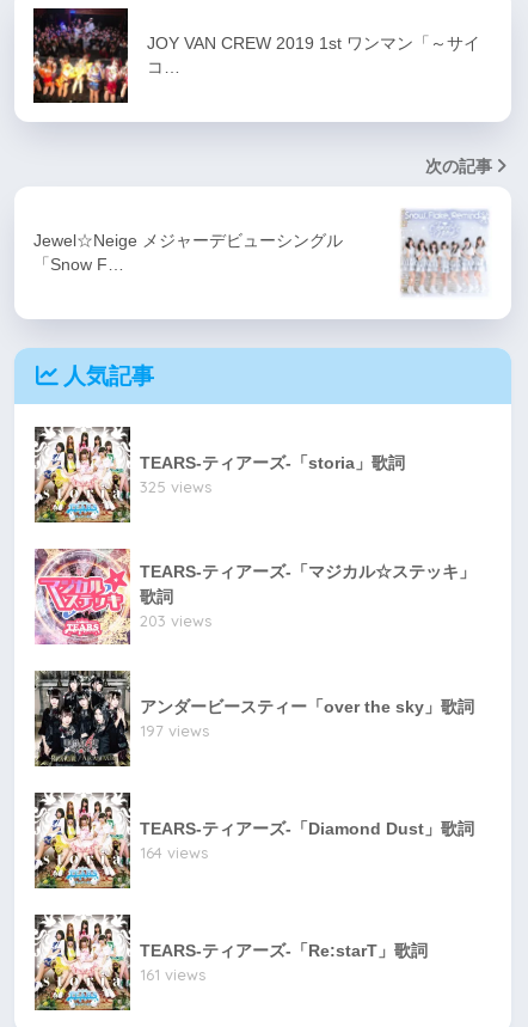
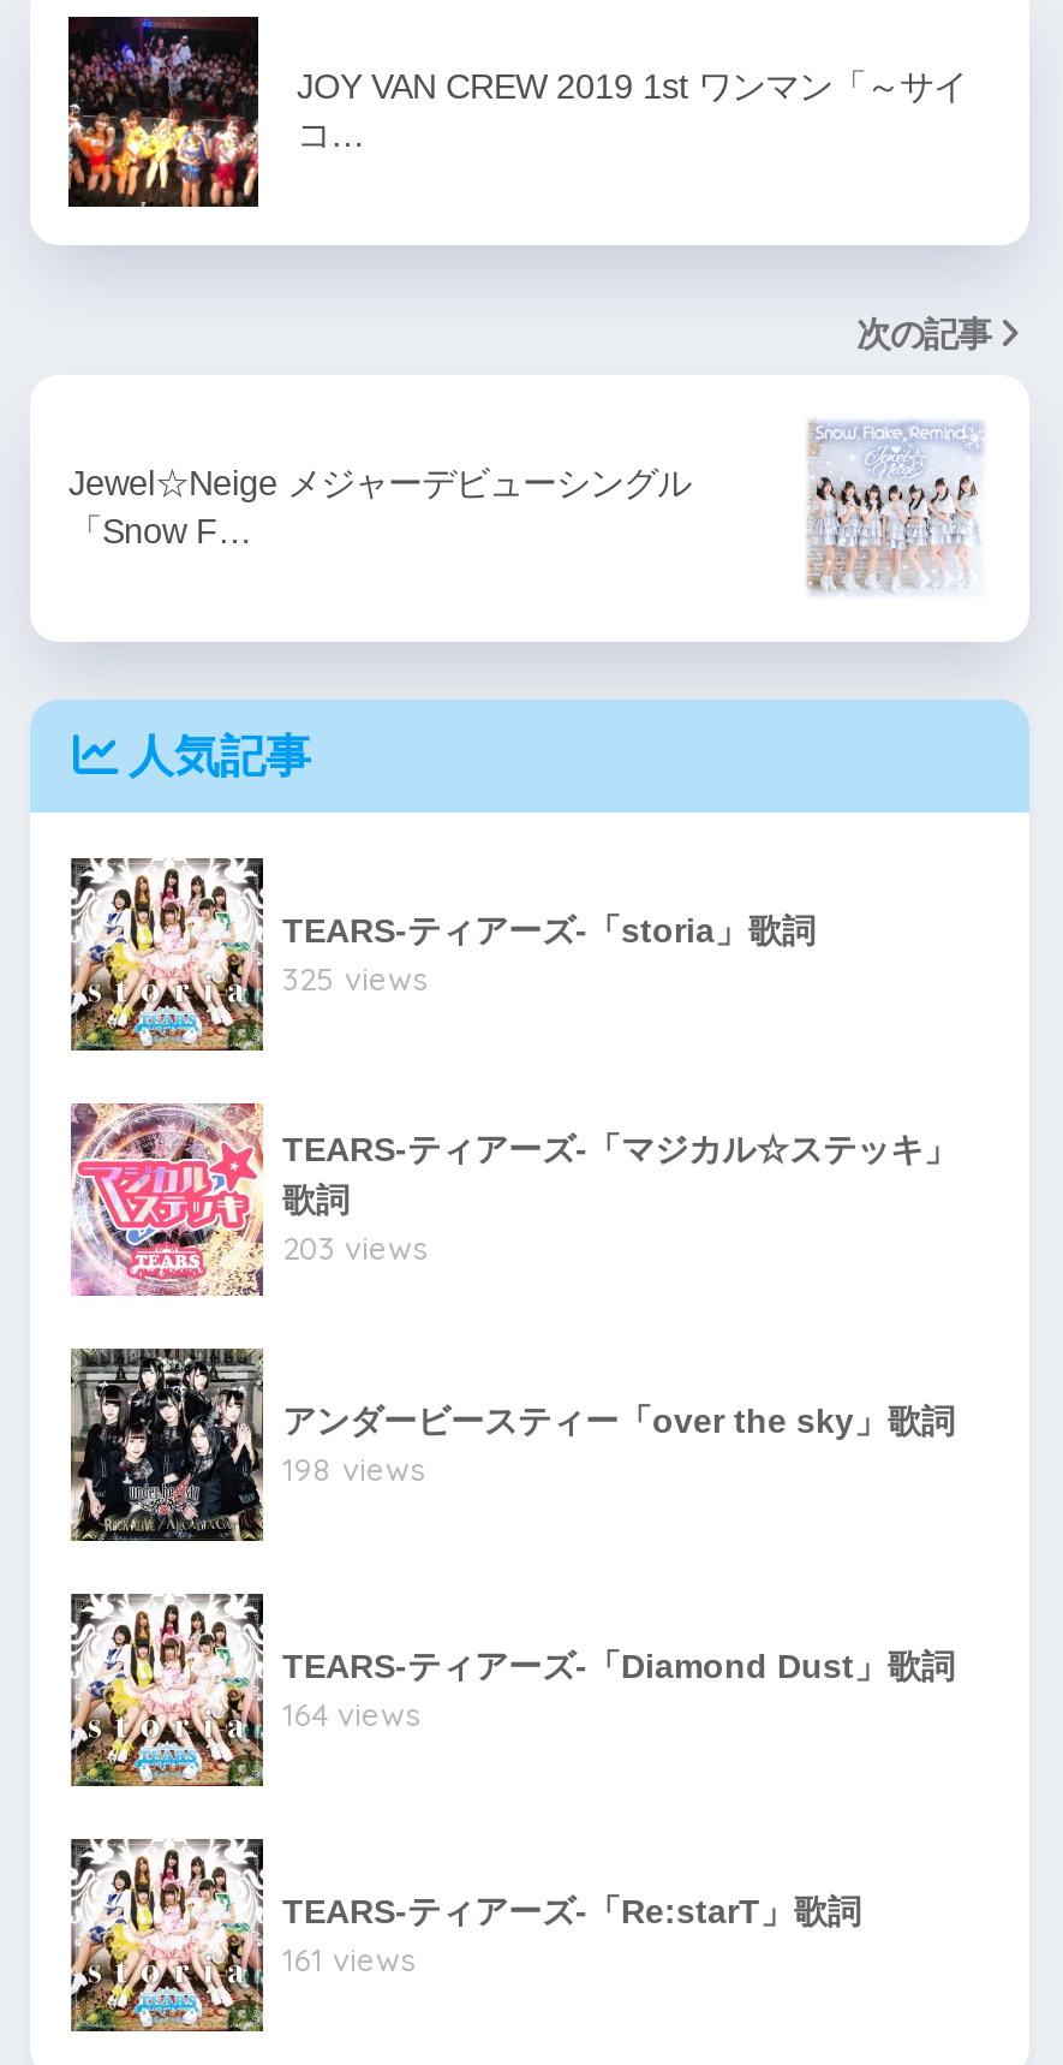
- 197 views
+ 198 views
